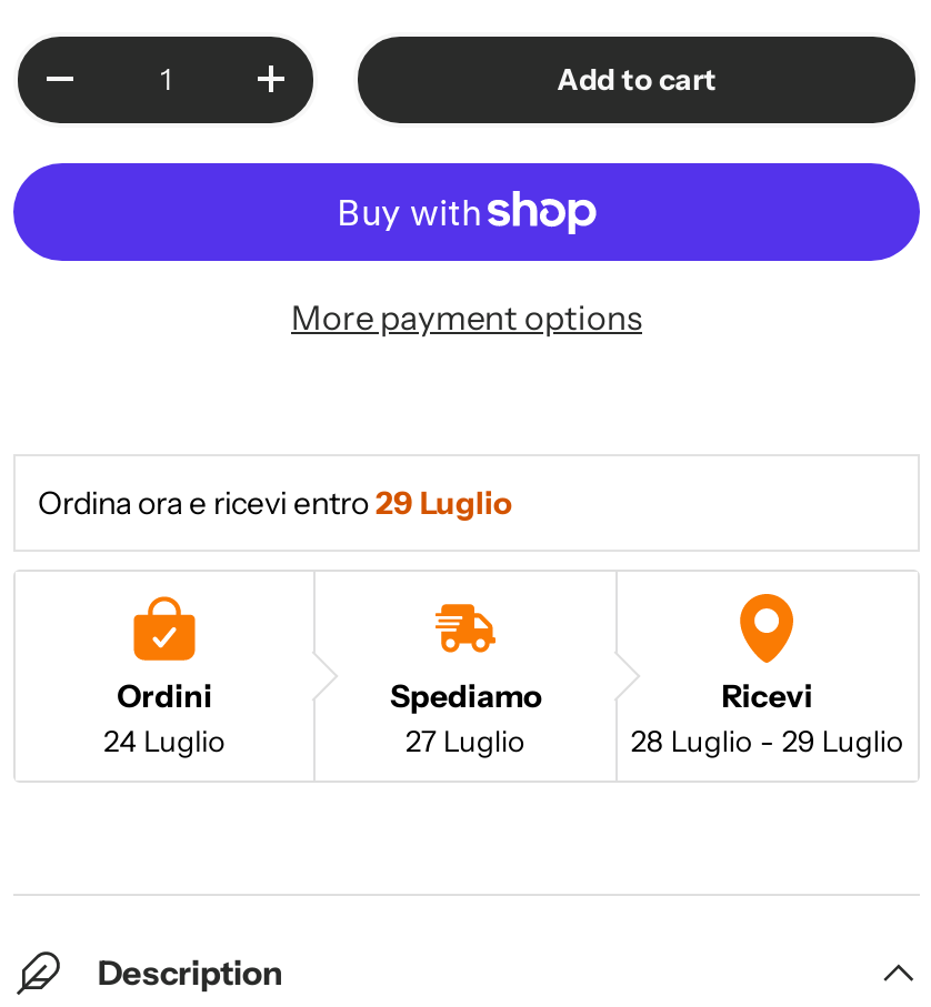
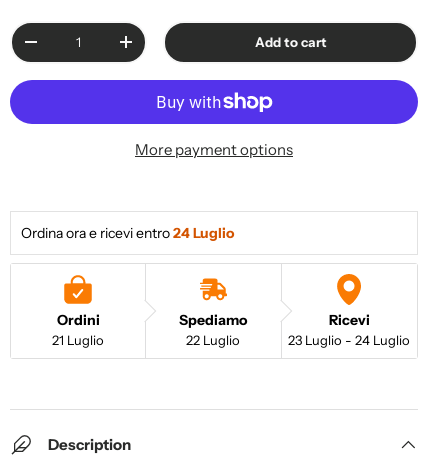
- Ordina ora e ricevi entro 29 Luglio
+ Ordina ora e ricevi entro 24 Luglio

- 24 Luglio
+ 21 Luglio

- 27 Luglio
+ 22 Luglio

- 28 Luglio - 29 Luglio
+ 23 Luglio - 24 Luglio
